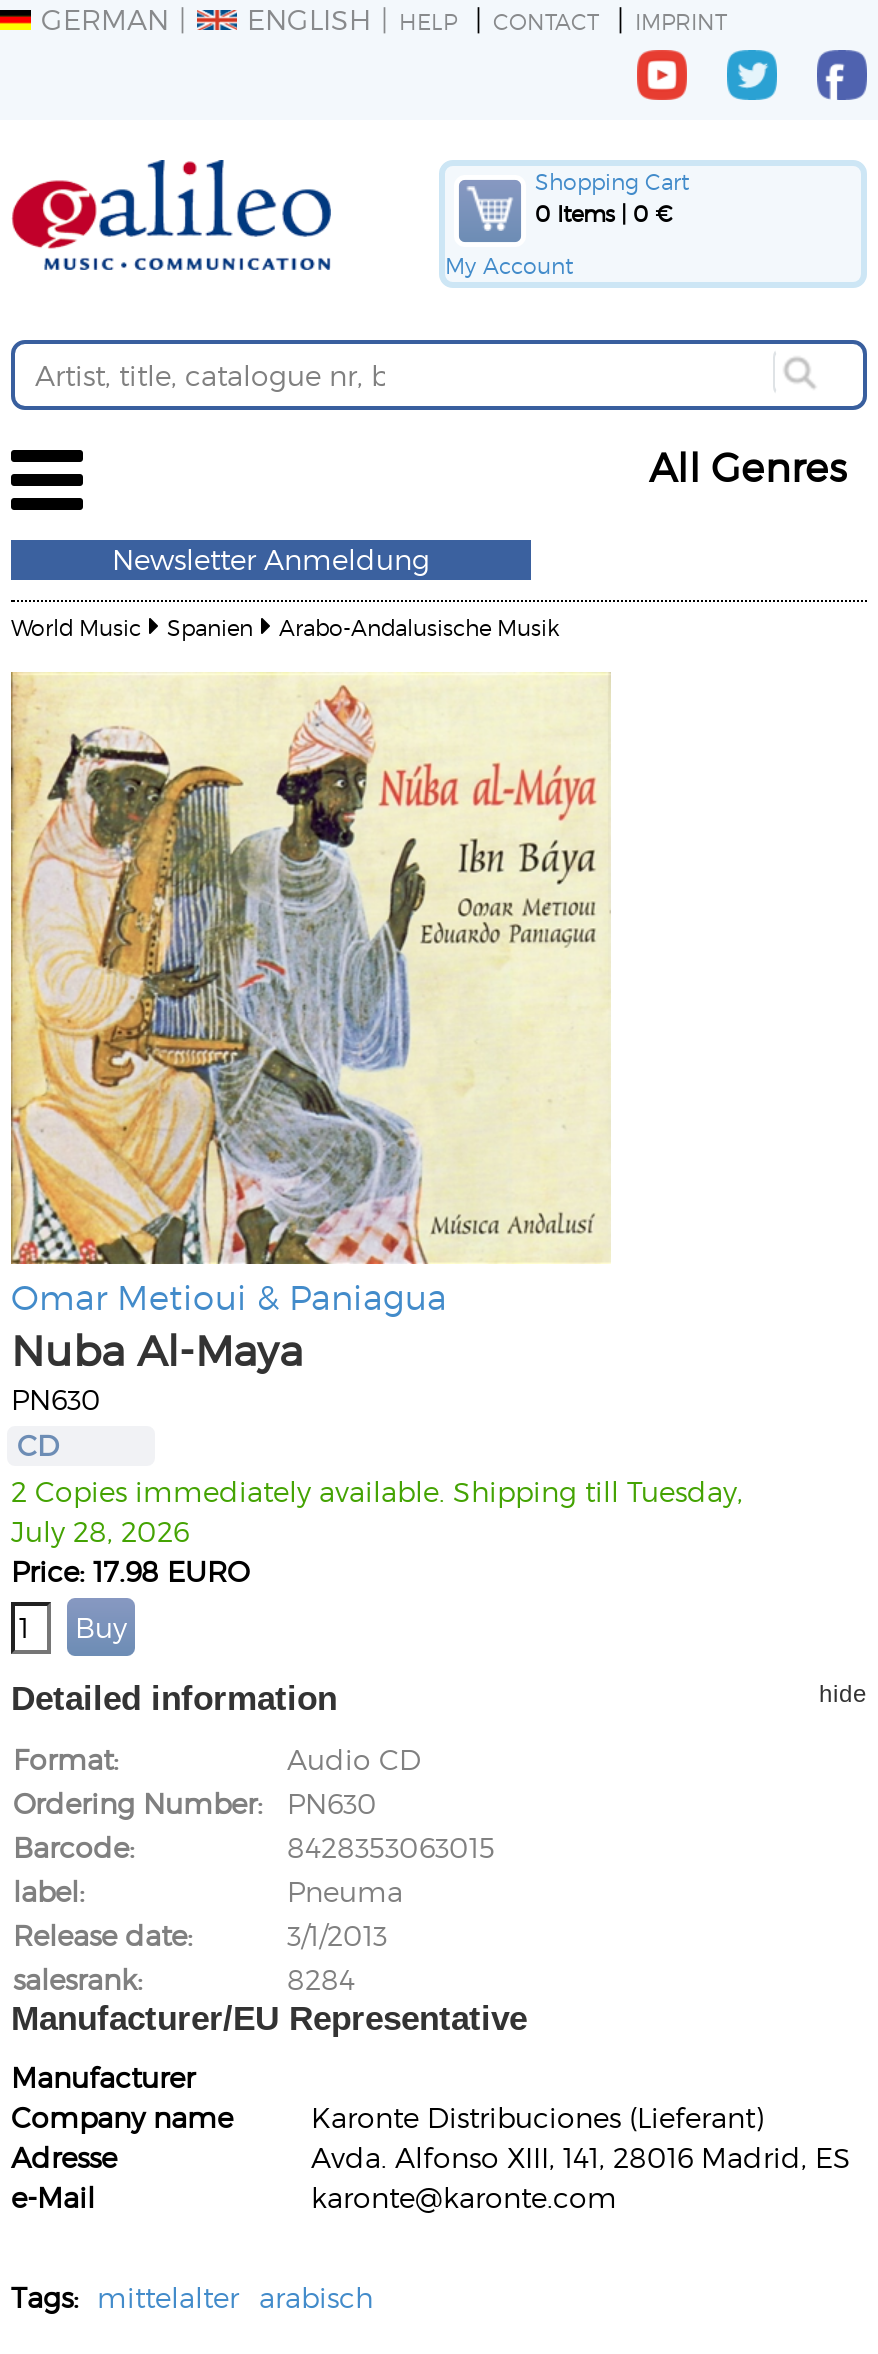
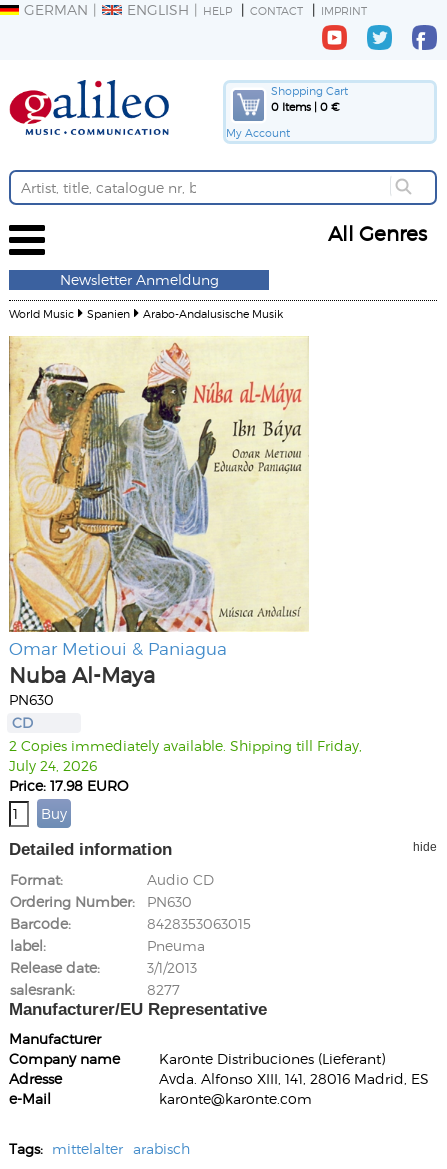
- 2 Copies immediately available. Shipping till Tuesday,
+ 2 Copies immediately available. Shipping till Friday,

- July 28, 2026
+ July 24, 2026

- 8284
+ 8277
